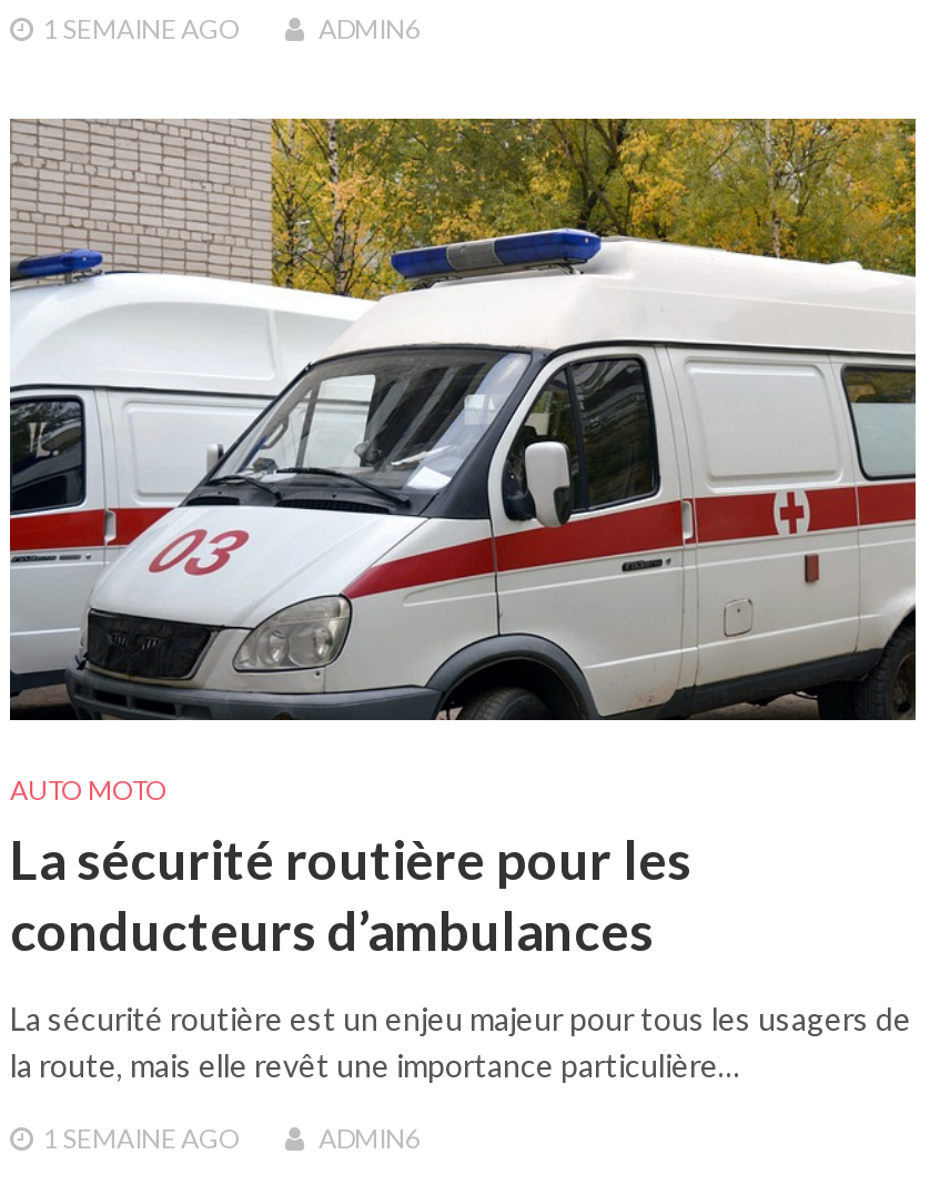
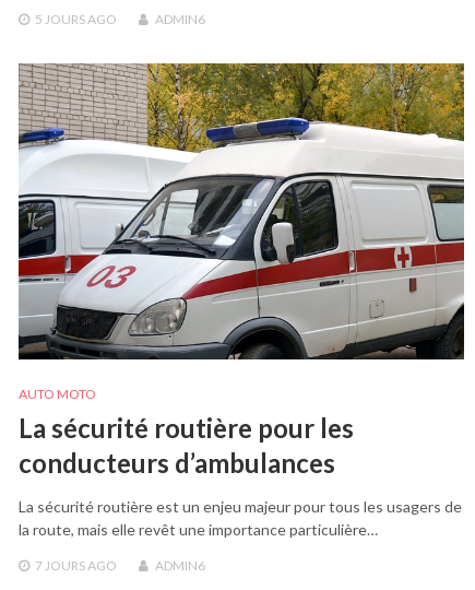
- 1 SEMAINE AGO
+ 5 JOURS AGO

- 1 SEMAINE AGO
+ 7 JOURS AGO
